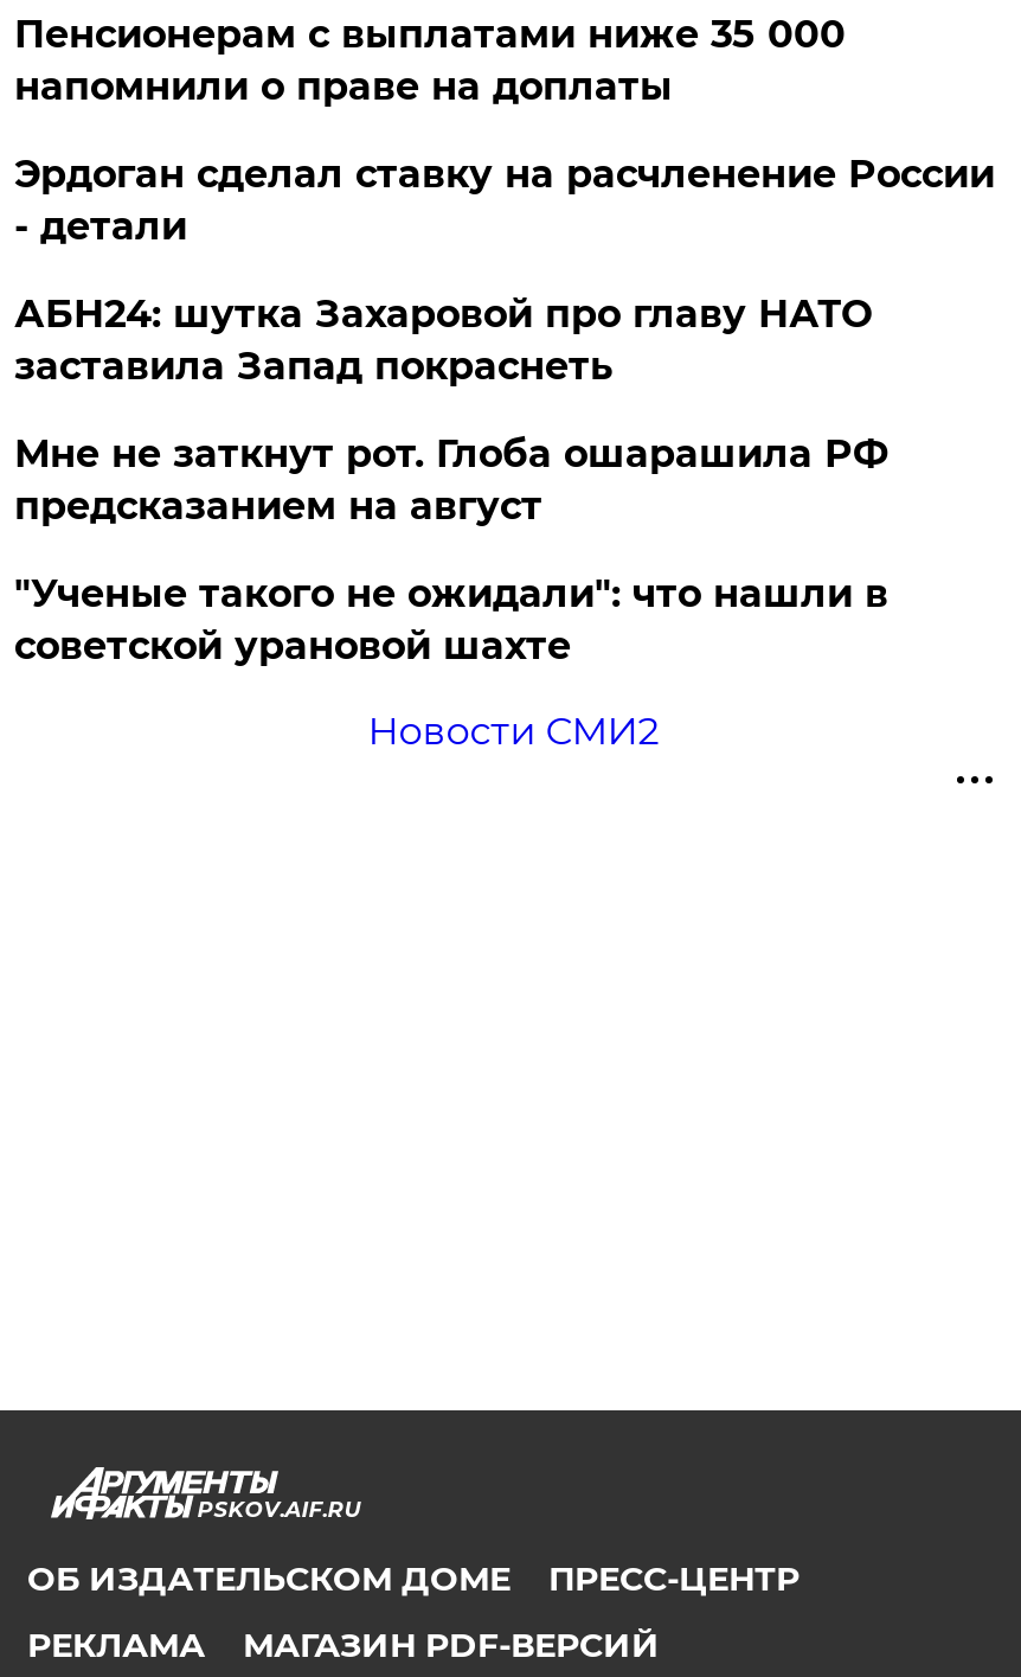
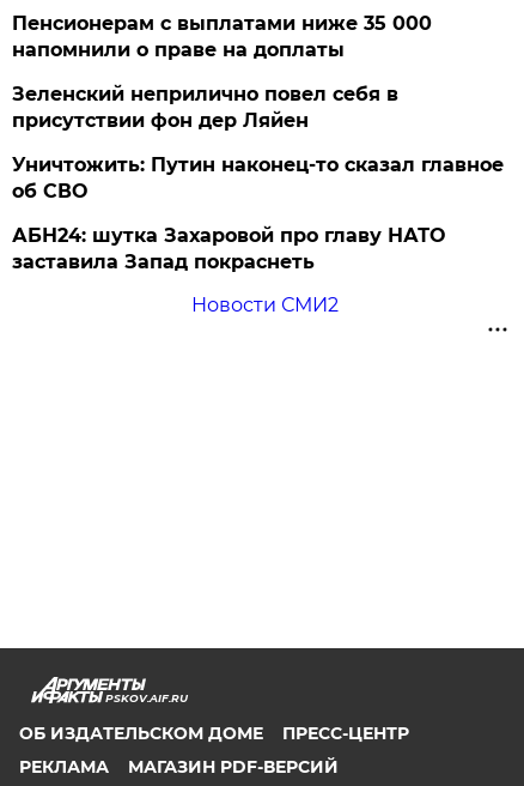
- Эрдоган сделал ставку на расчленение России
- - детали
+ Зеленский неприлично повел cебя в
+ присутствии фон дер Ляйен
+ Уничтожить: Путин наконец-то сказал главное
+ об СВО

moved down: АБН24: шутка Захаровой про главу НАТО | заставила Запад покраснеть

- Мне не заткнут рот. Глоба ошарашила РФ
- предсказанием на август
- "Ученые такого не ожидали": что нашли в
- советской урановой шахте
